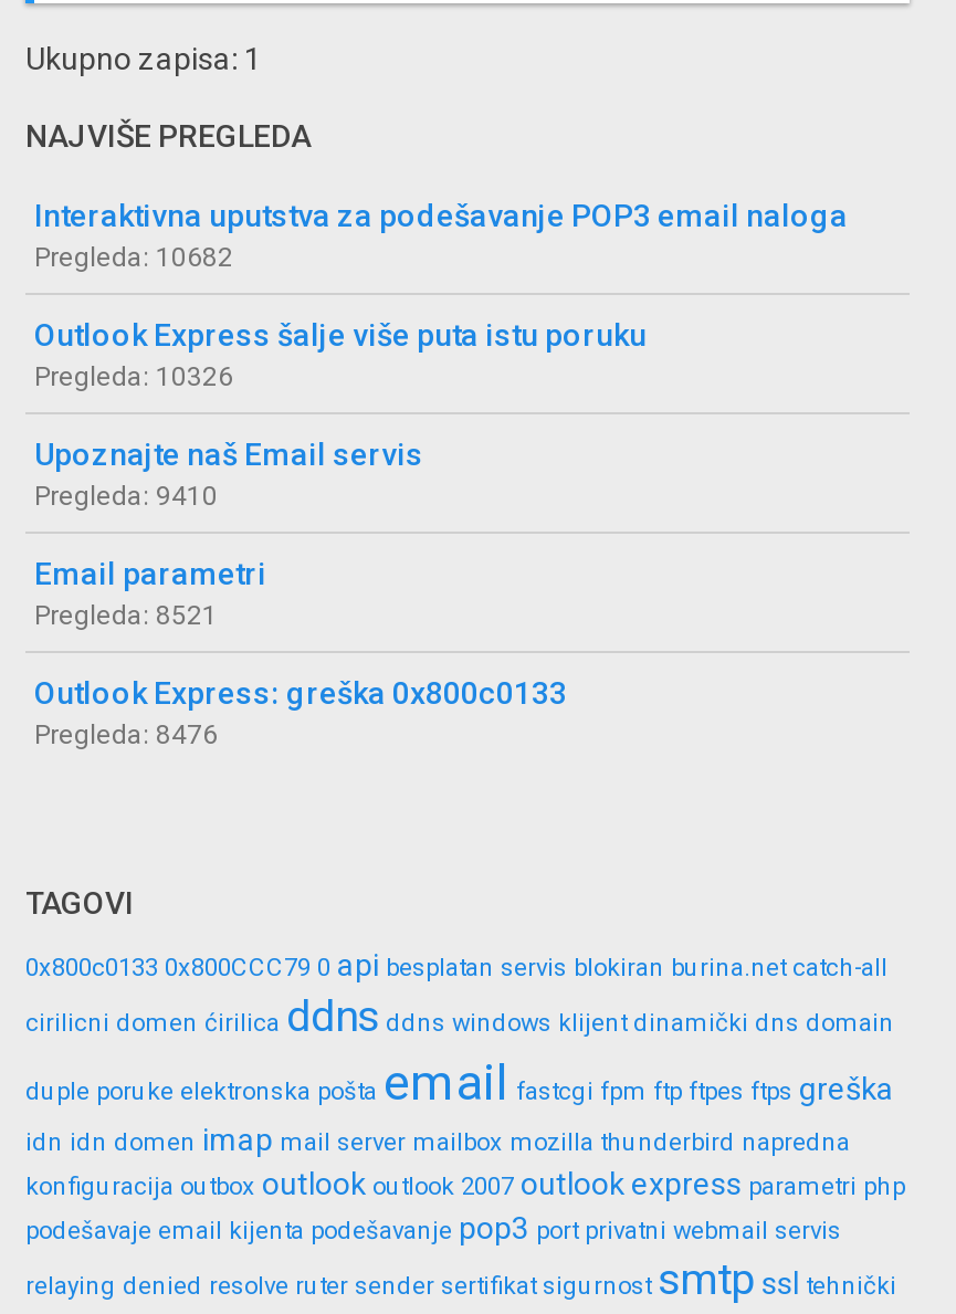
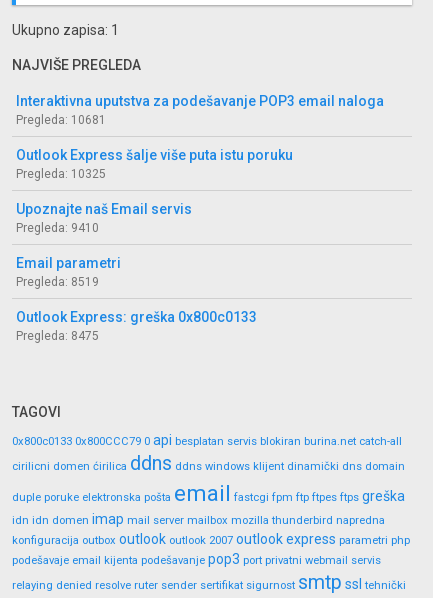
- Pregleda: 10682
+ Pregleda: 10681

- Pregleda: 10326
+ Pregleda: 10325

- Pregleda: 8521
+ Pregleda: 8519

- Pregleda: 8476
+ Pregleda: 8475
